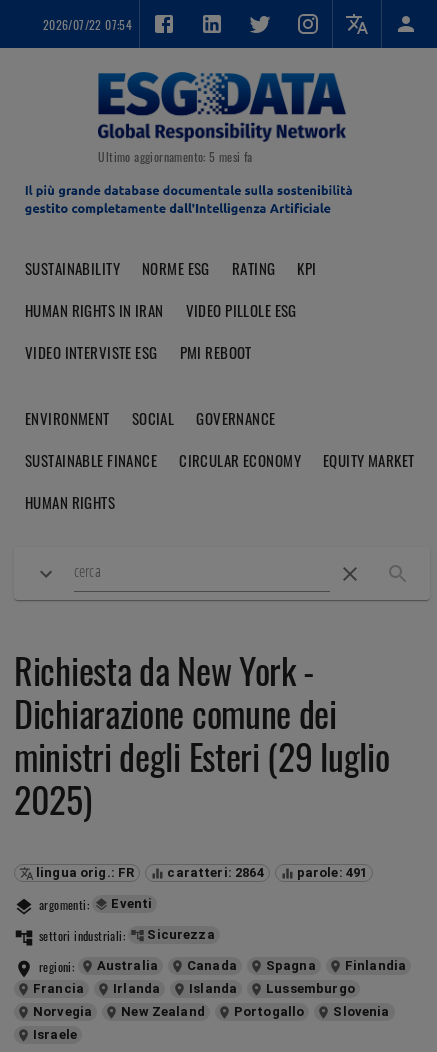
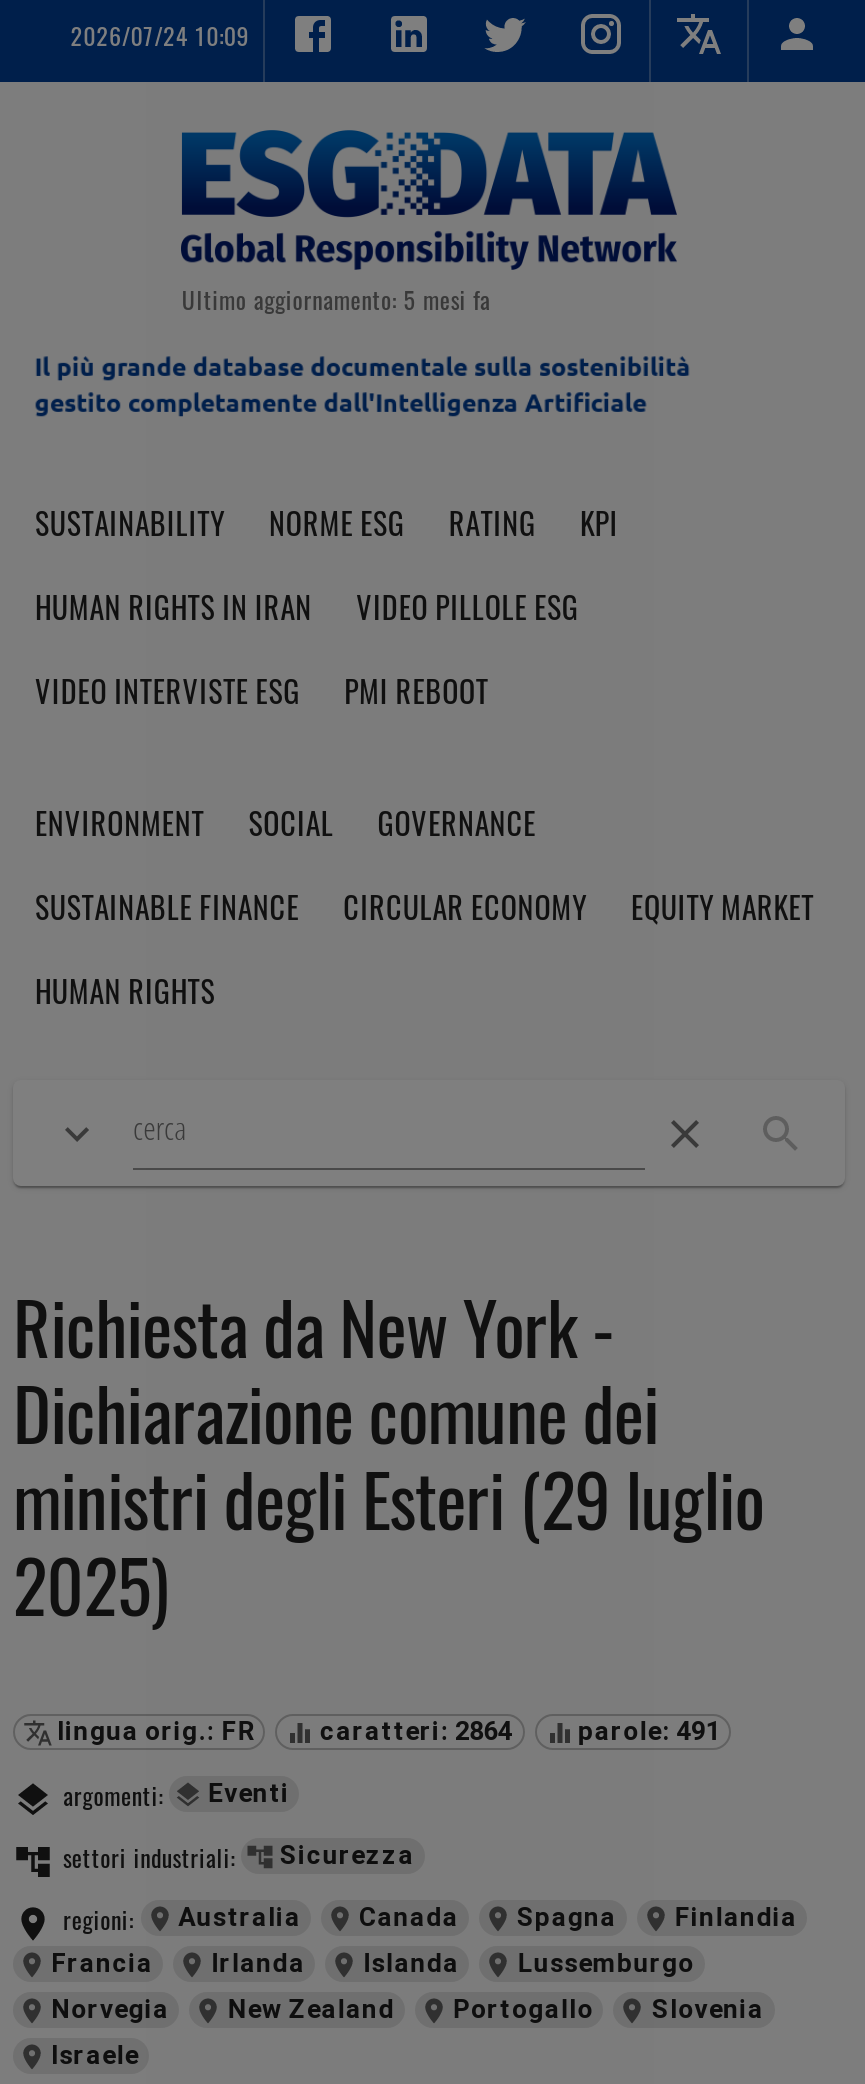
- 2026/07/22 07:54
+ 2026/07/24 10:09
